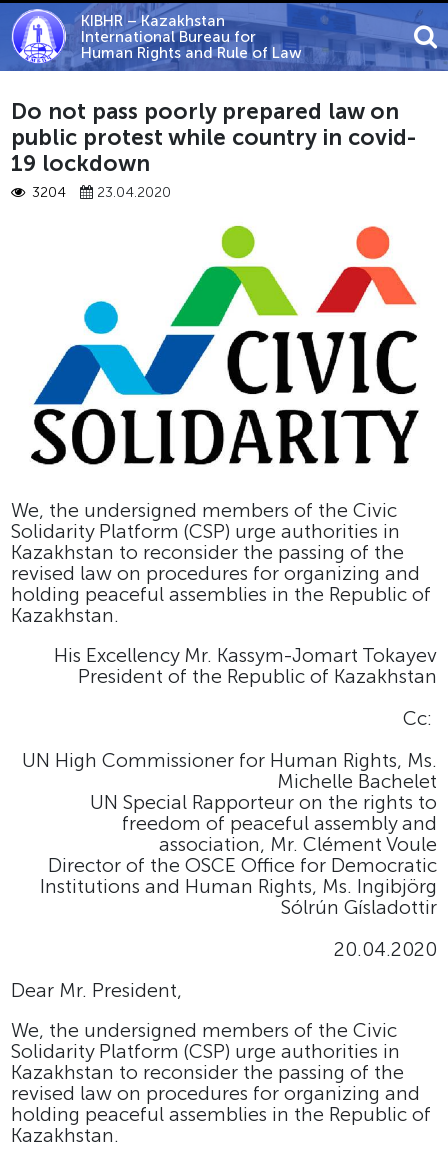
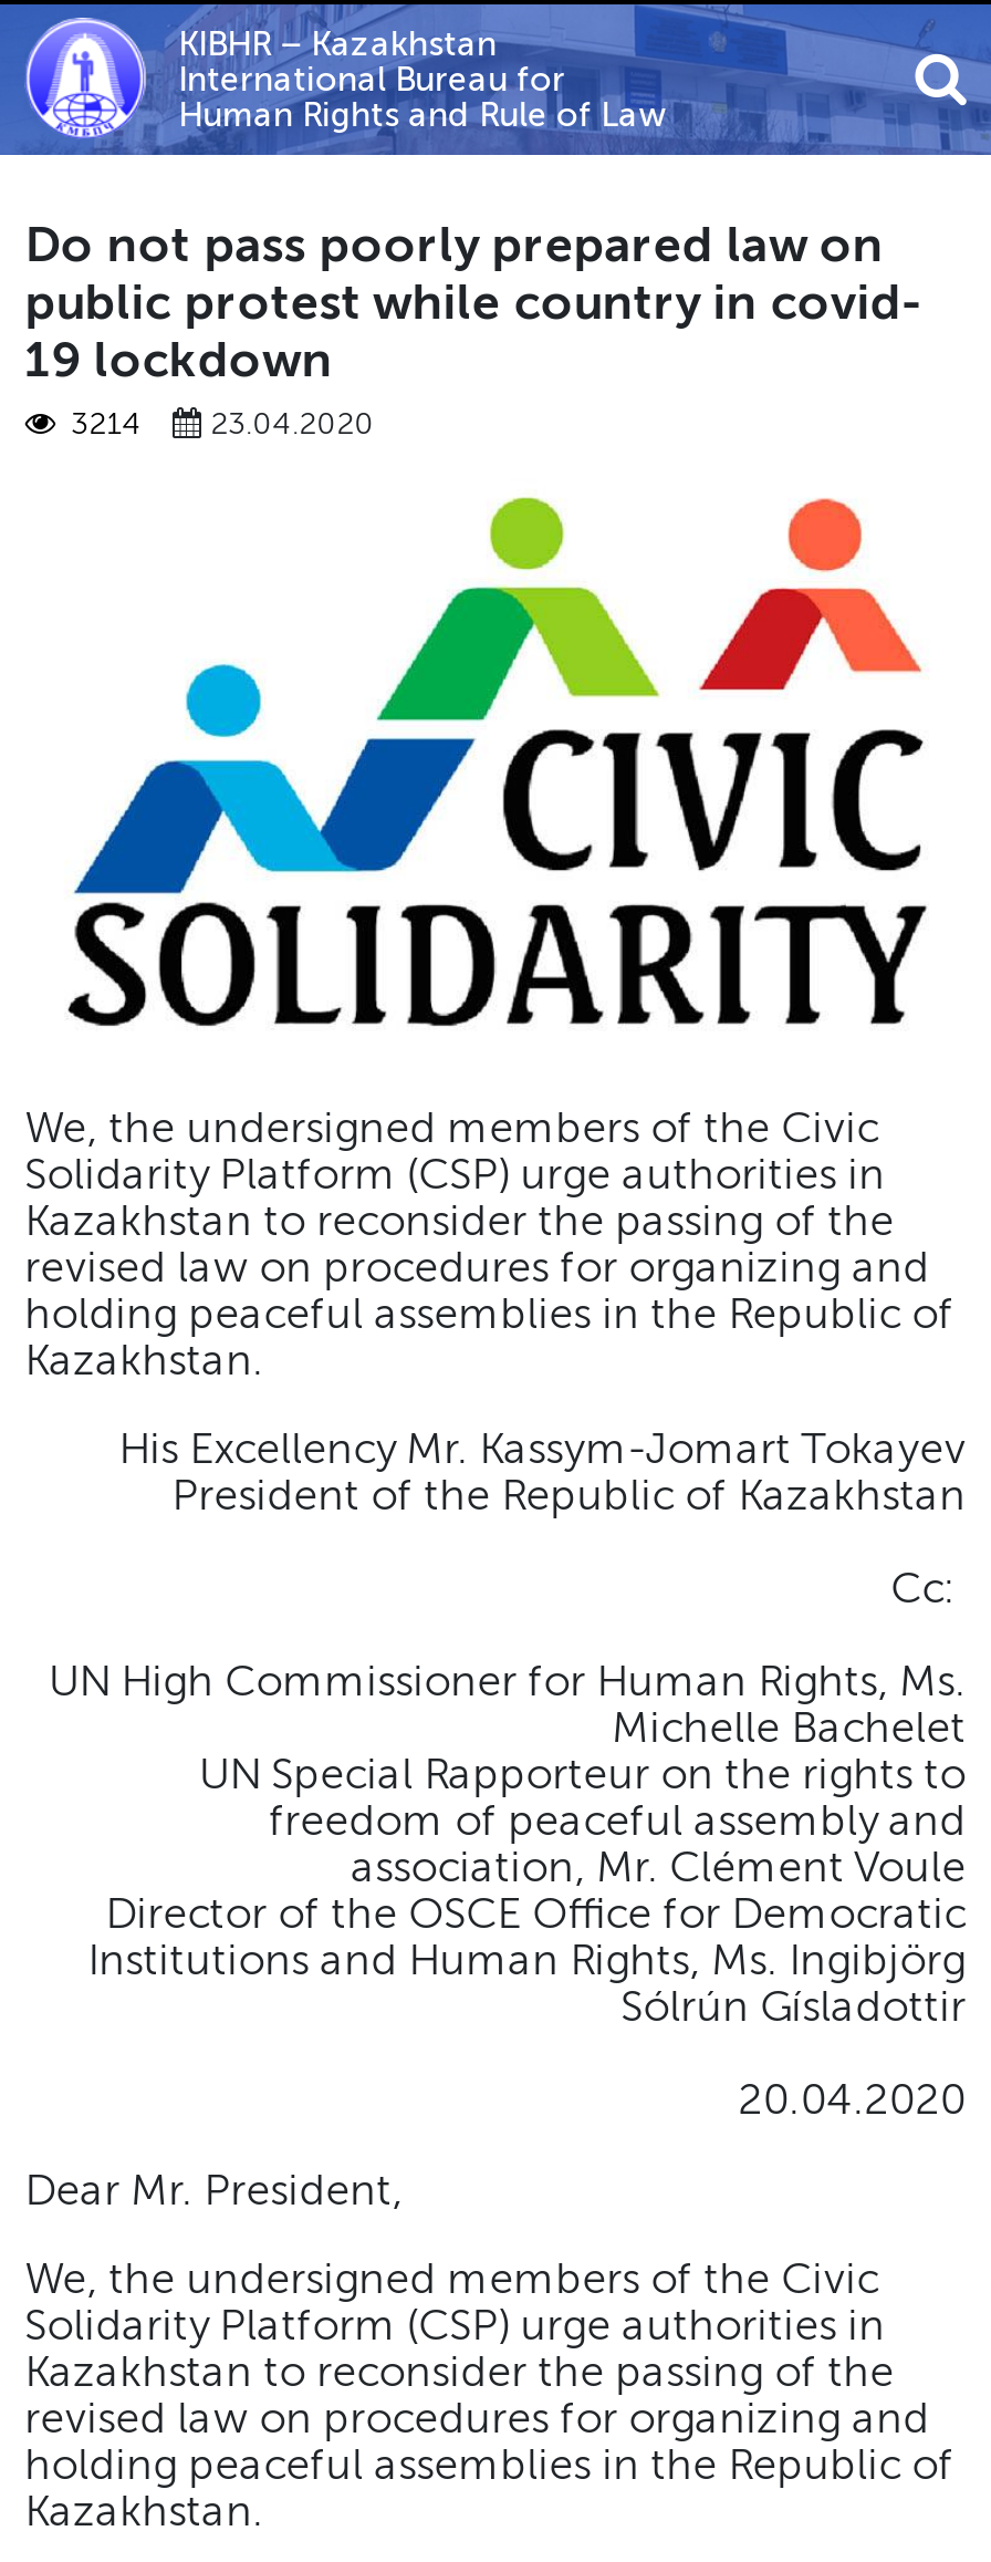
- 3204 23.04.2020
+ 3214 23.04.2020
